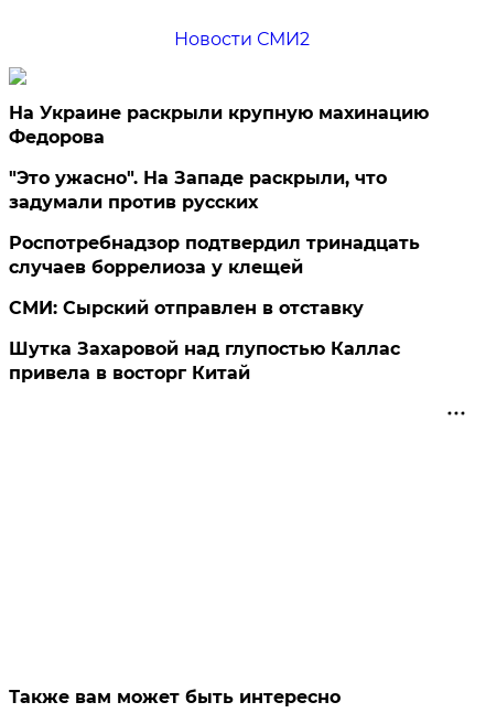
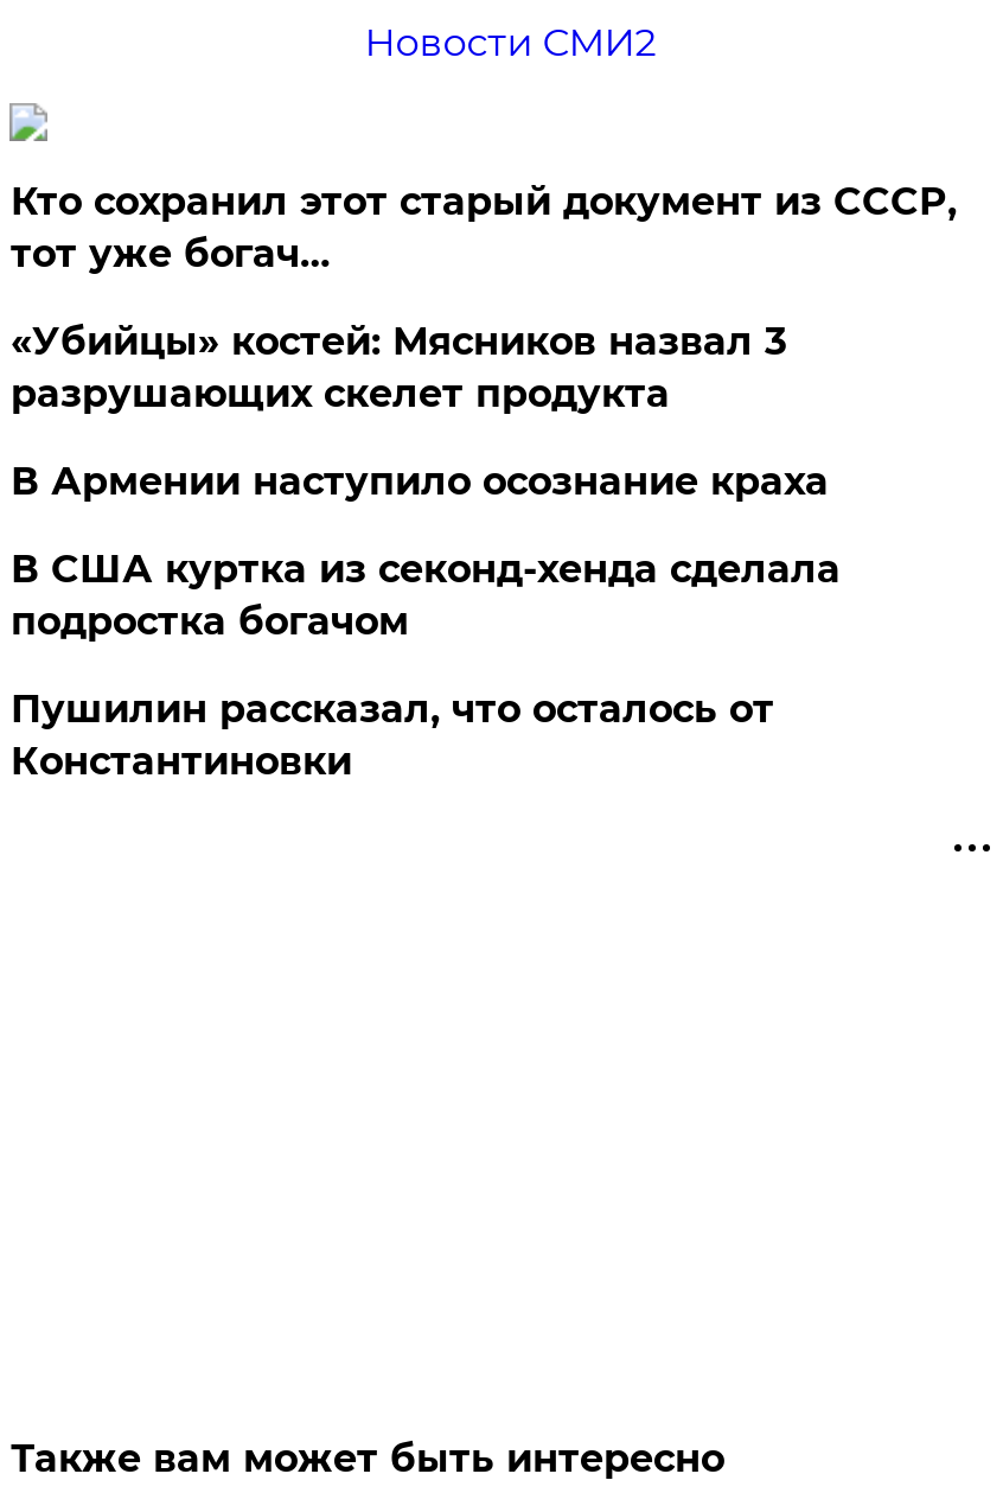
- На Украине раскрыли крупную махинацию
- Федорова
+ Кто сохранил этот старый документ из СССР,
+ тот уже богач…

- "Это ужасно". На Западе раскрыли, что
- задумали против русских
+ «Убийцы» костей: Мясников назвал 3
+ разрушающих скелет продукта

- Роспотребнадзор подтвердил тринадцать
- случаев боррелиоза у клещей
+ В Армении наступило осознание краха

- СМИ: Сырский отправлен в отставку
+ В США куртка из секонд-хенда сделала
+ подростка богачом

- Шутка Захаровой над глупостью Каллас
- привела в восторг Китай
+ Пушилин рассказал, что осталось от
+ Константиновки
